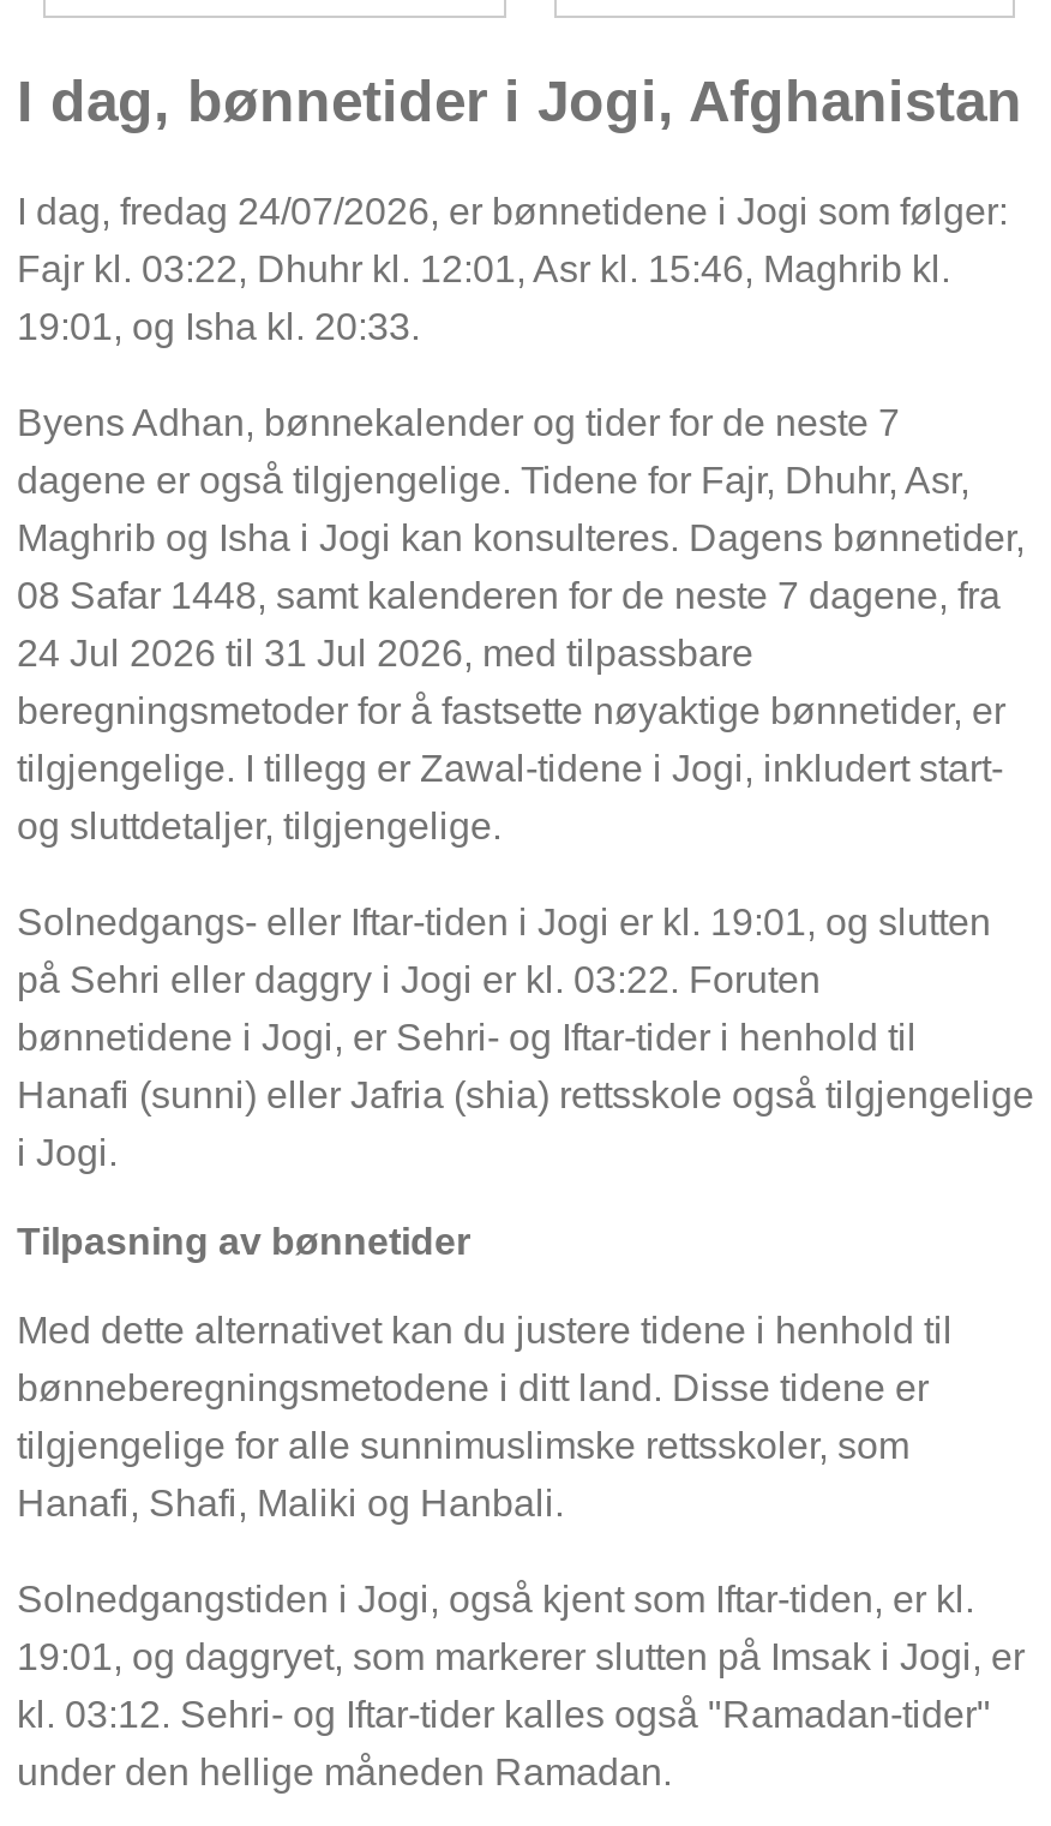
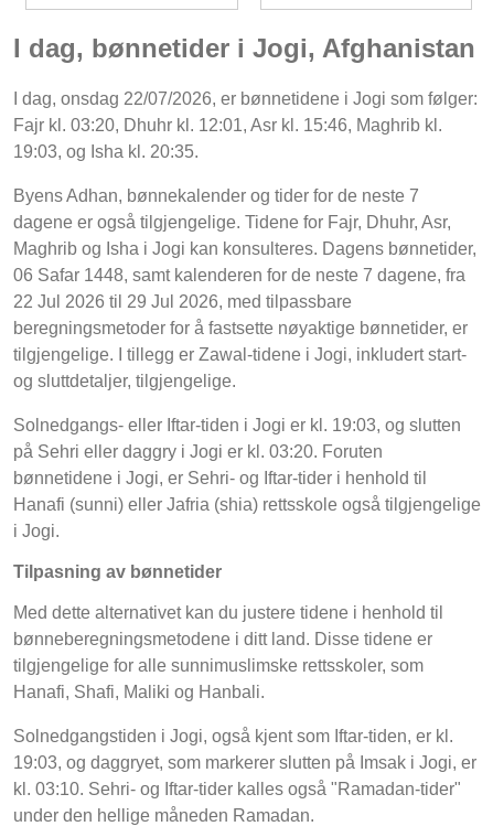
- I dag, fredag 24/07/2026, er bønnetidene i Jogi som følger:
+ I dag, onsdag 22/07/2026, er bønnetidene i Jogi som følger:

- Fajr kl. 03:22, Dhuhr kl. 12:01, Asr kl. 15:46, Maghrib kl.
+ Fajr kl. 03:20, Dhuhr kl. 12:01, Asr kl. 15:46, Maghrib kl.

- 19:01, og Isha kl. 20:33.
+ 19:03, og Isha kl. 20:35.

- 08 Safar 1448, samt kalenderen for de neste 7 dagene, fra
+ 06 Safar 1448, samt kalenderen for de neste 7 dagene, fra

- 24 Jul 2026 til 31 Jul 2026, med tilpassbare
+ 22 Jul 2026 til 29 Jul 2026, med tilpassbare

- Solnedgangs- eller Iftar-tiden i Jogi er kl. 19:01, og slutten
+ Solnedgangs- eller Iftar-tiden i Jogi er kl. 19:03, og slutten

- på Sehri eller daggry i Jogi er kl. 03:22. Foruten
+ på Sehri eller daggry i Jogi er kl. 03:20. Foruten

- 19:01, og daggryet, som markerer slutten på Imsak i Jogi, er
+ 19:03, og daggryet, som markerer slutten på Imsak i Jogi, er

- kl. 03:12. Sehri- og Iftar-tider kalles også "Ramadan-tider"
+ kl. 03:10. Sehri- og Iftar-tider kalles også "Ramadan-tider"
